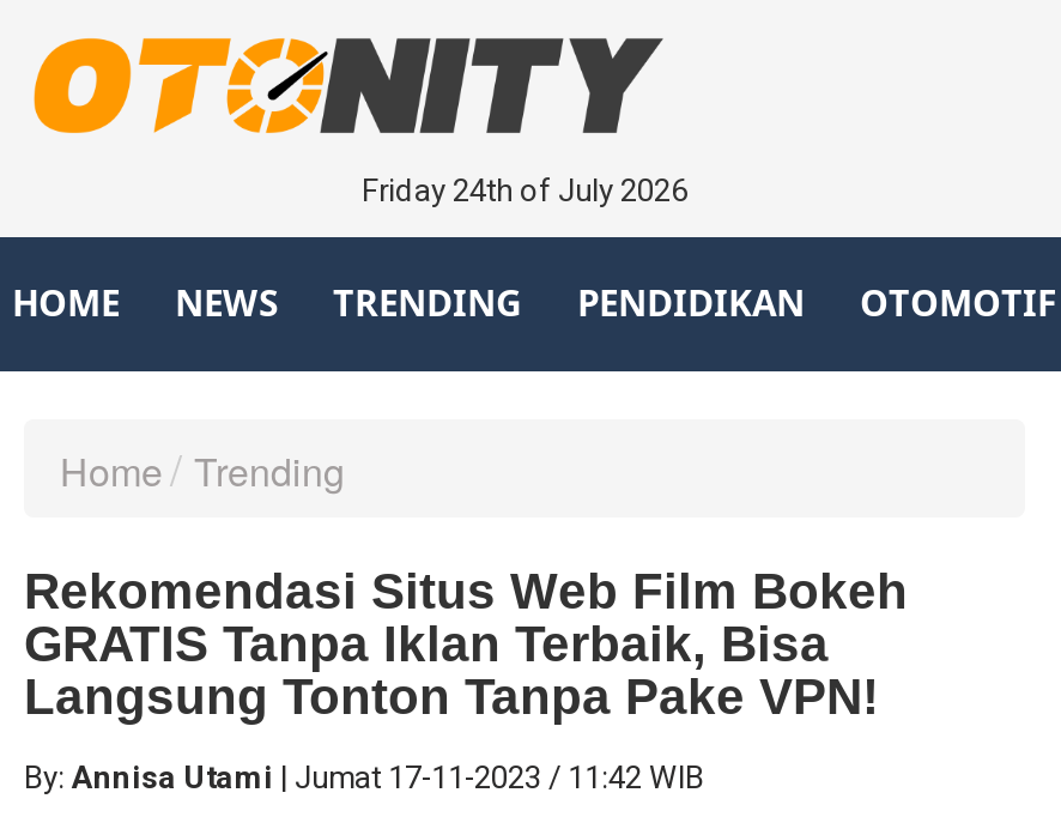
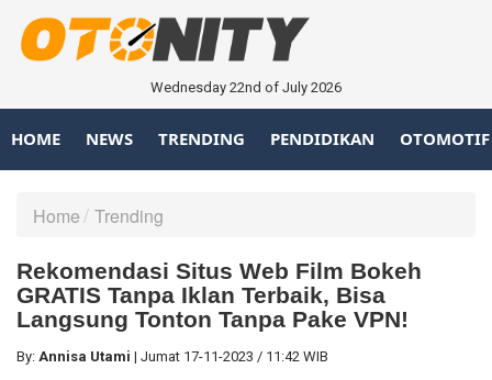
- Friday 24th of July 2026
+ Wednesday 22nd of July 2026
